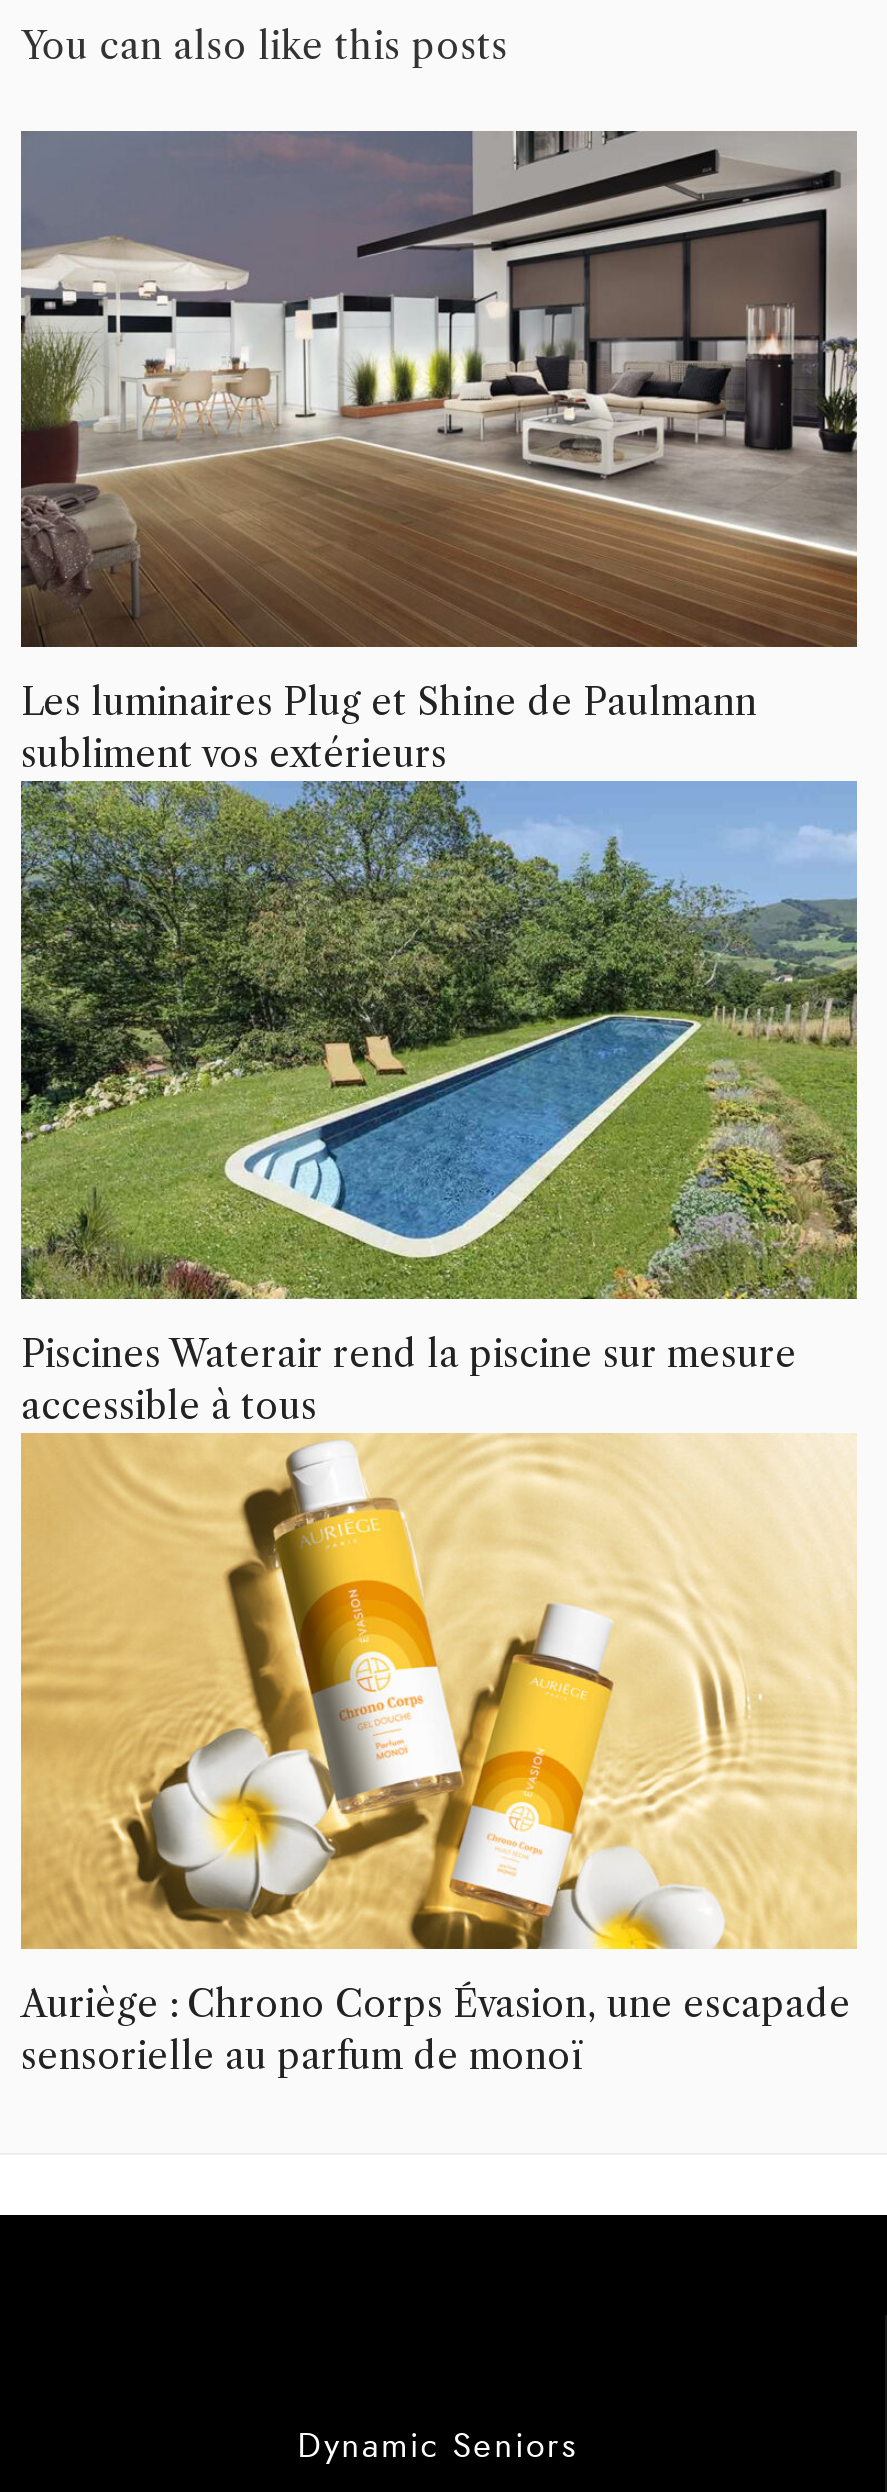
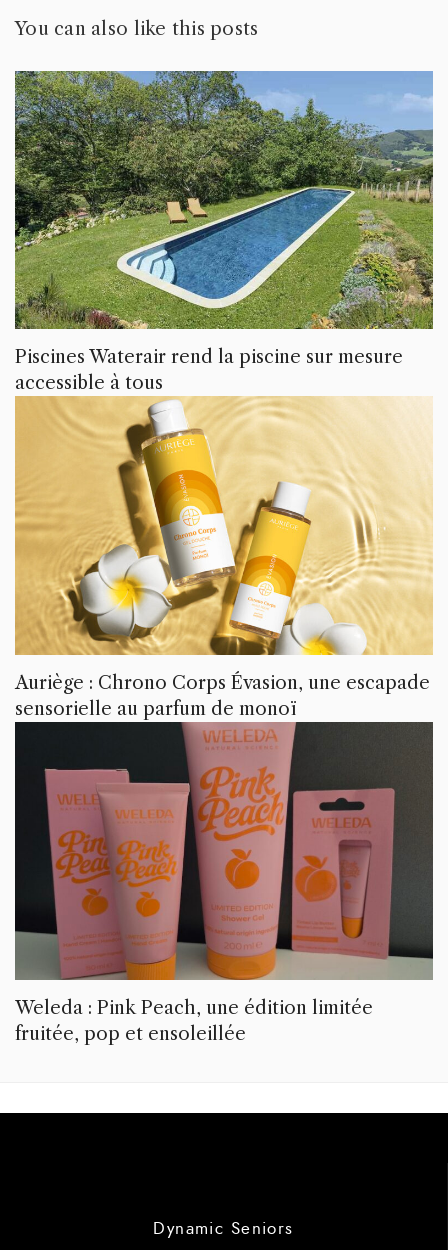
- [image]
- Les luminaires Plug et Shine de Paulmann
- subliment vos extérieurs

moved up: [image] | Piscines Waterair rend la piscine sur mesure | accessible à tous | Auriège : Chrono Corps Évasion, une escapade | sensorielle au parfum de monoï

+ [image]
+ Weleda : Pink Peach, une édition limitée
+ fruitée, pop et ensoleillée
